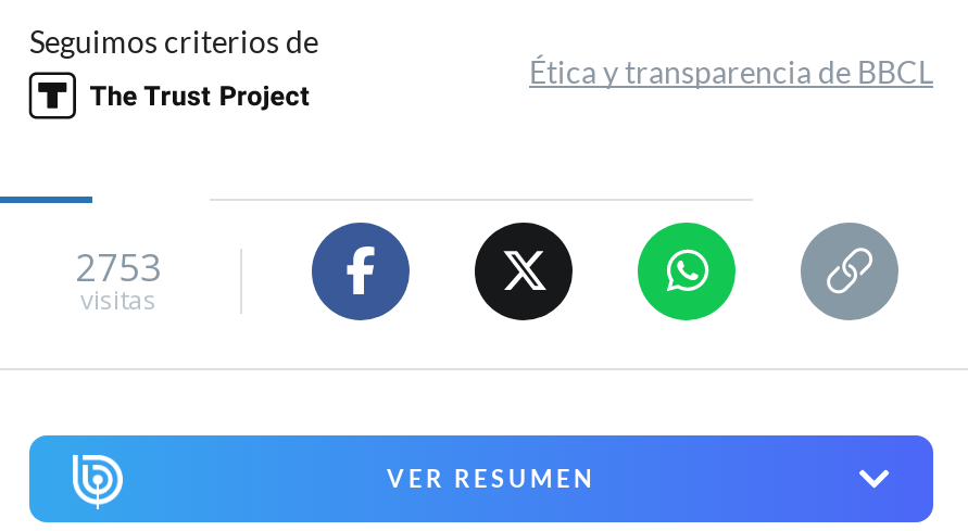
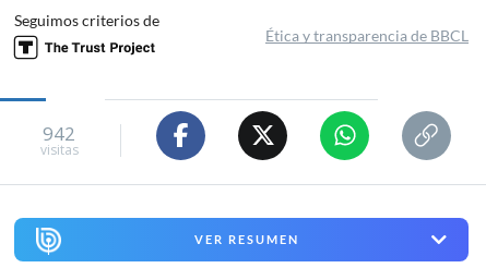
- 2753
+ 942
